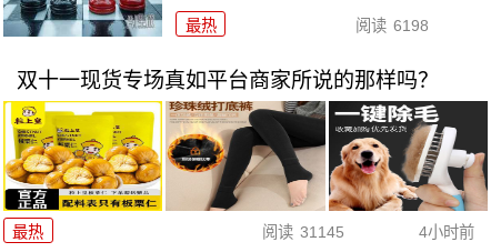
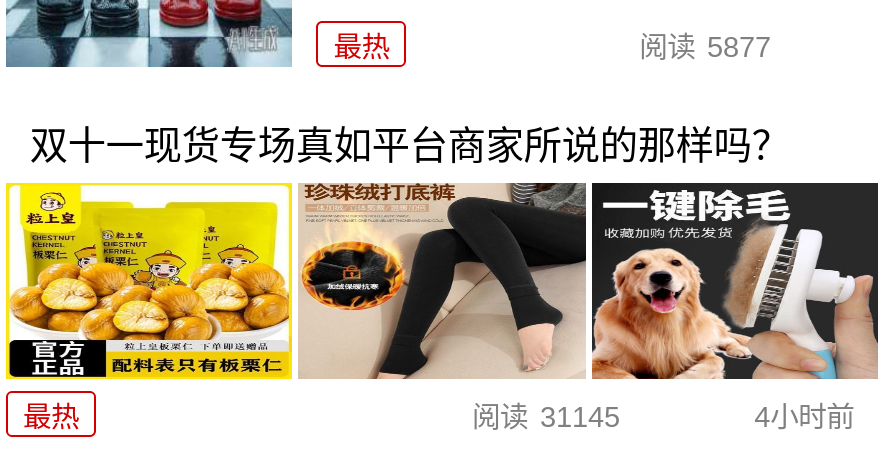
- 阅读 6198
+ 阅读 5877
